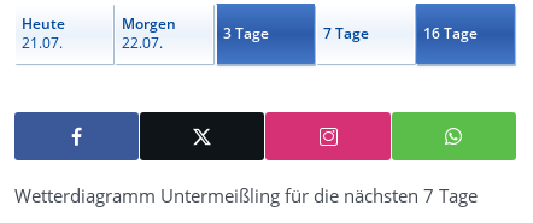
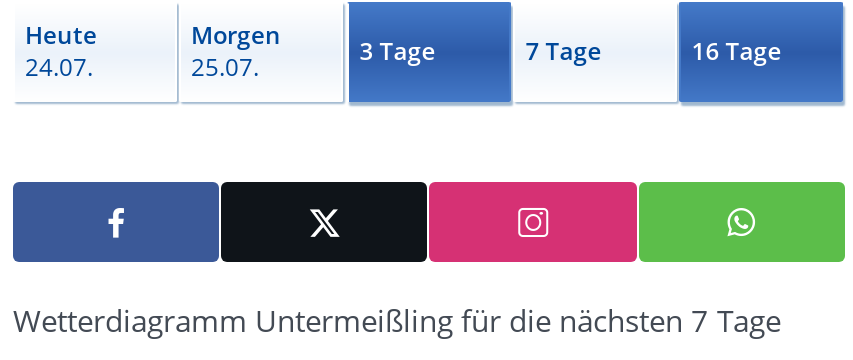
- 21.07.
+ 24.07.

- 22.07.
+ 25.07.
